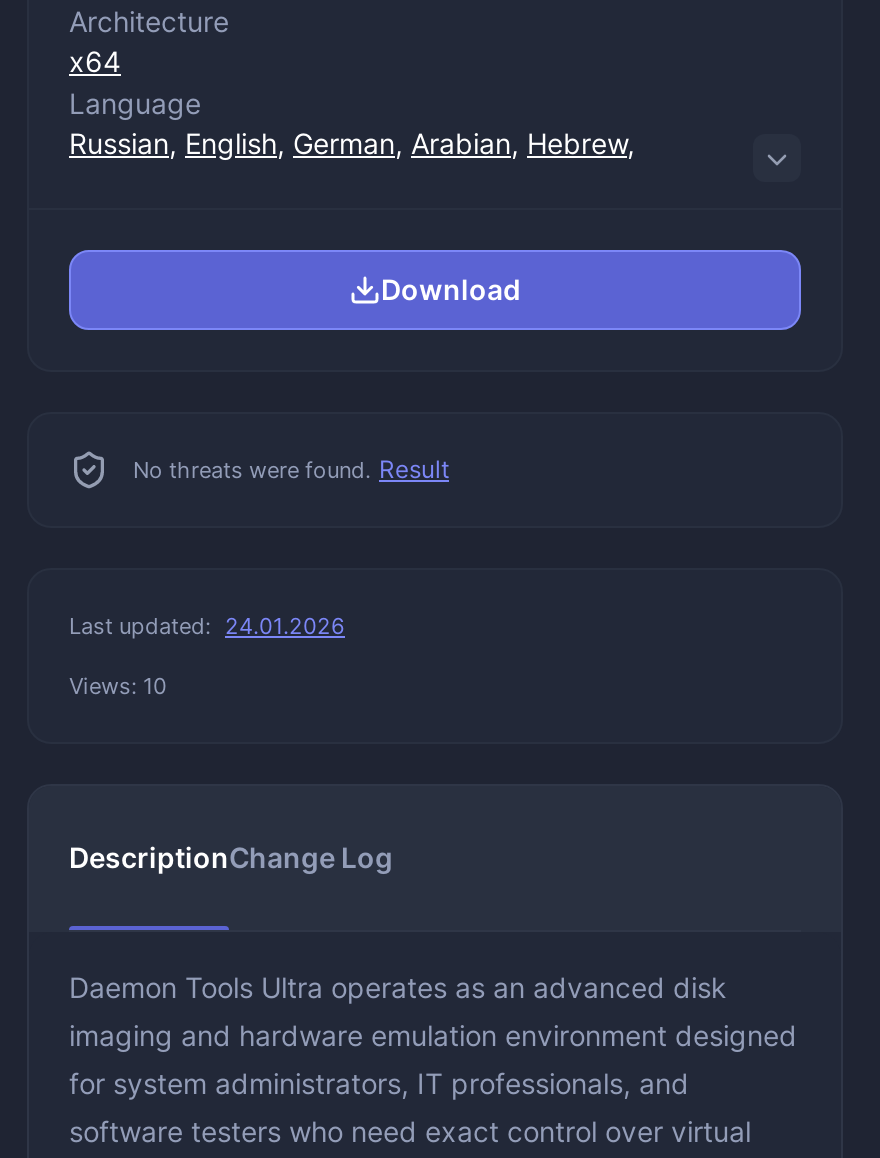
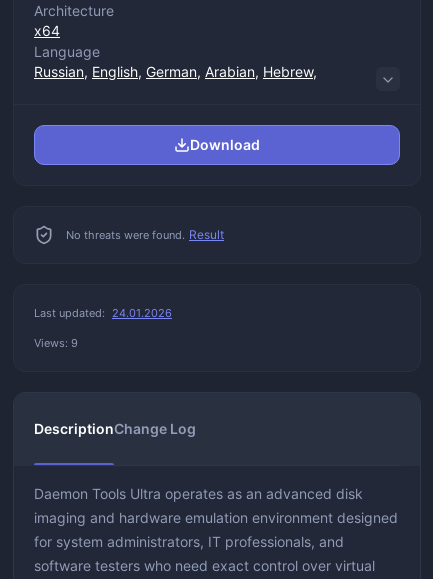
- Views: 10
+ Views: 9
